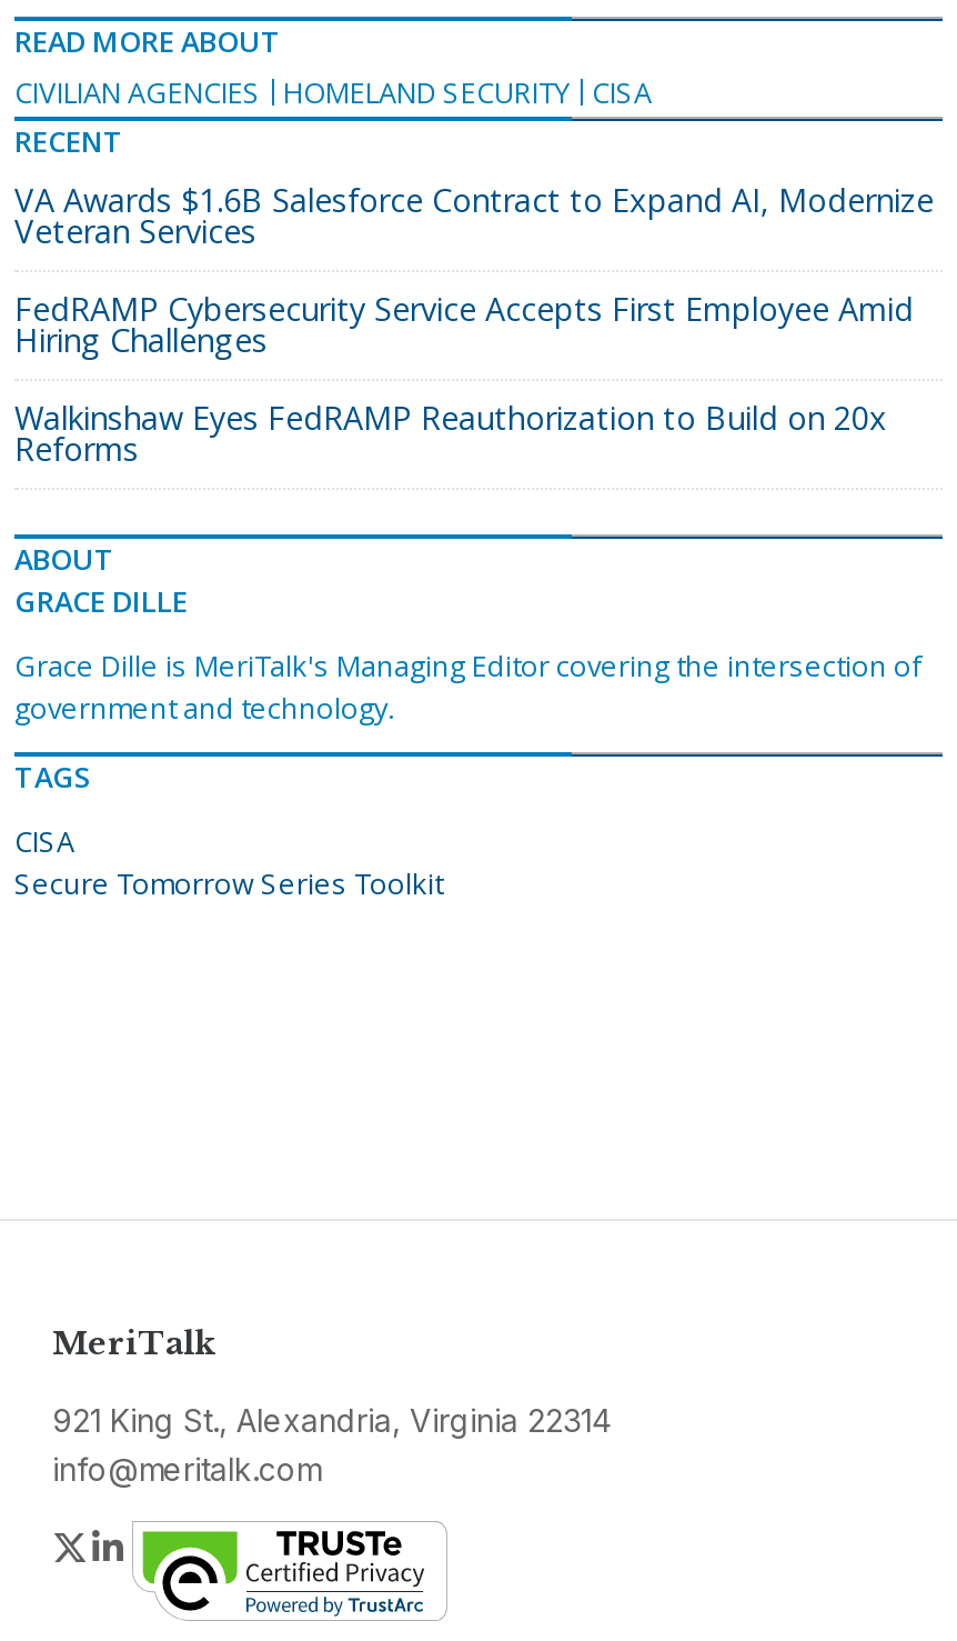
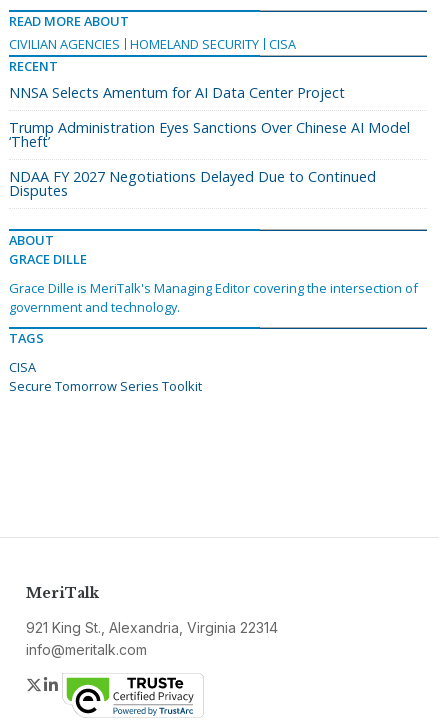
- VA Awards $1.6B Salesforce Contract to Expand AI, Modernize
- Veteran Services
+ NNSA Selects Amentum for AI Data Center Project

- FedRAMP Cybersecurity Service Accepts First Employee Amid
- Hiring Challenges
+ Trump Administration Eyes Sanctions Over Chinese AI Model
+ ‘Theft’

- Walkinshaw Eyes FedRAMP Reauthorization to Build on 20x
- Reforms
+ NDAA FY 2027 Negotiations Delayed Due to Continued
+ Disputes
